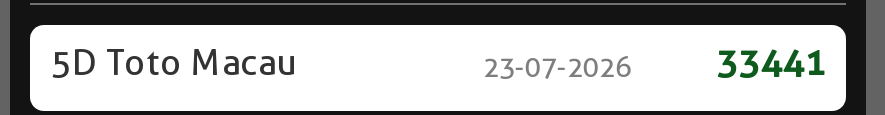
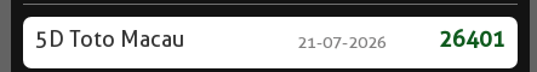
- 23-07-2026
+ 21-07-2026

- 33441
+ 26401
